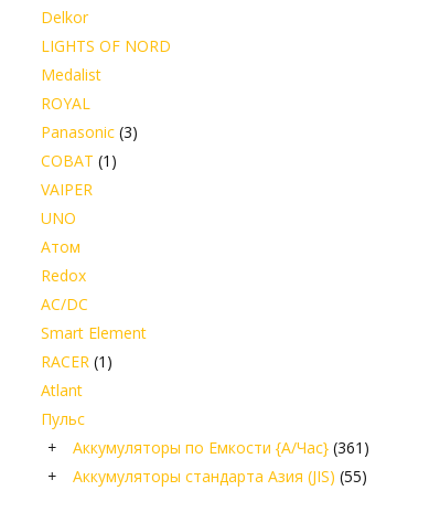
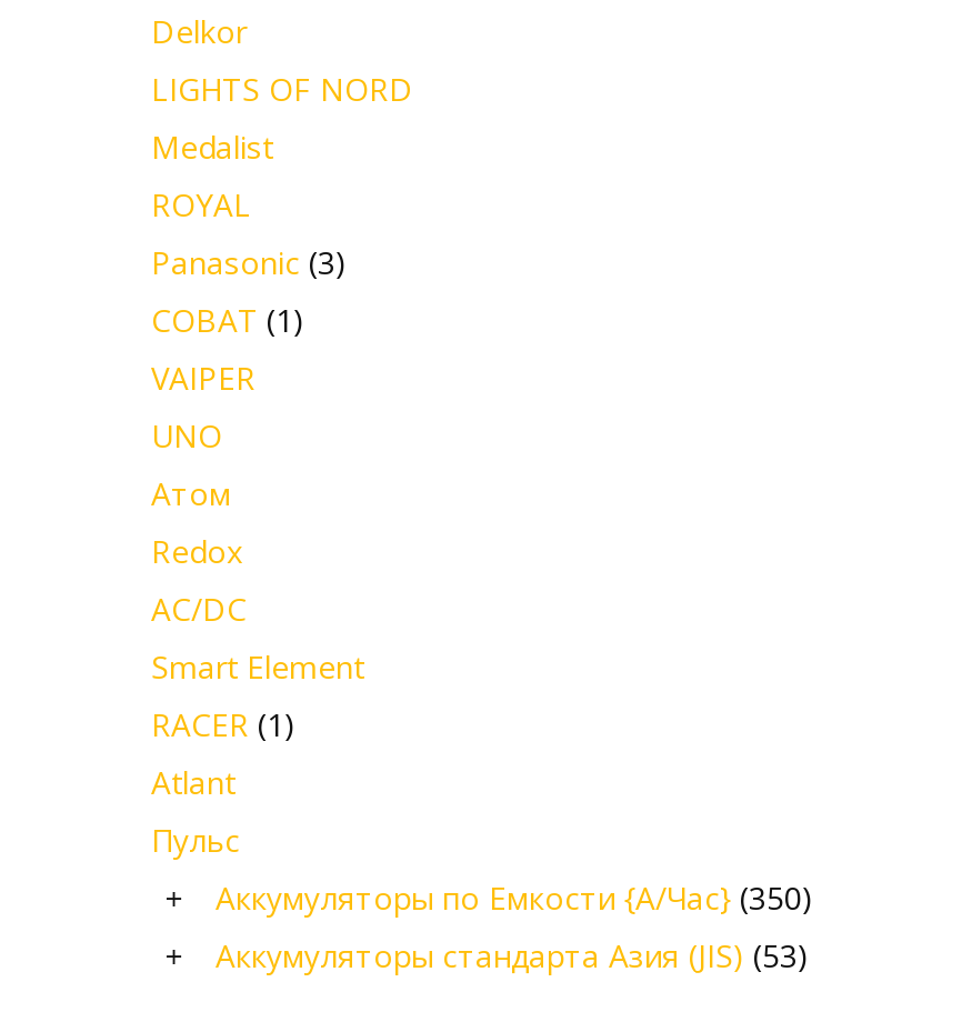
- Аккумуляторы по Емкости {А/Час} (361)
+ Аккумуляторы по Емкости {А/Час} (350)

- Аккумуляторы стандарта Азия (JIS) (55)
+ Аккумуляторы стандарта Азия (JIS) (53)
